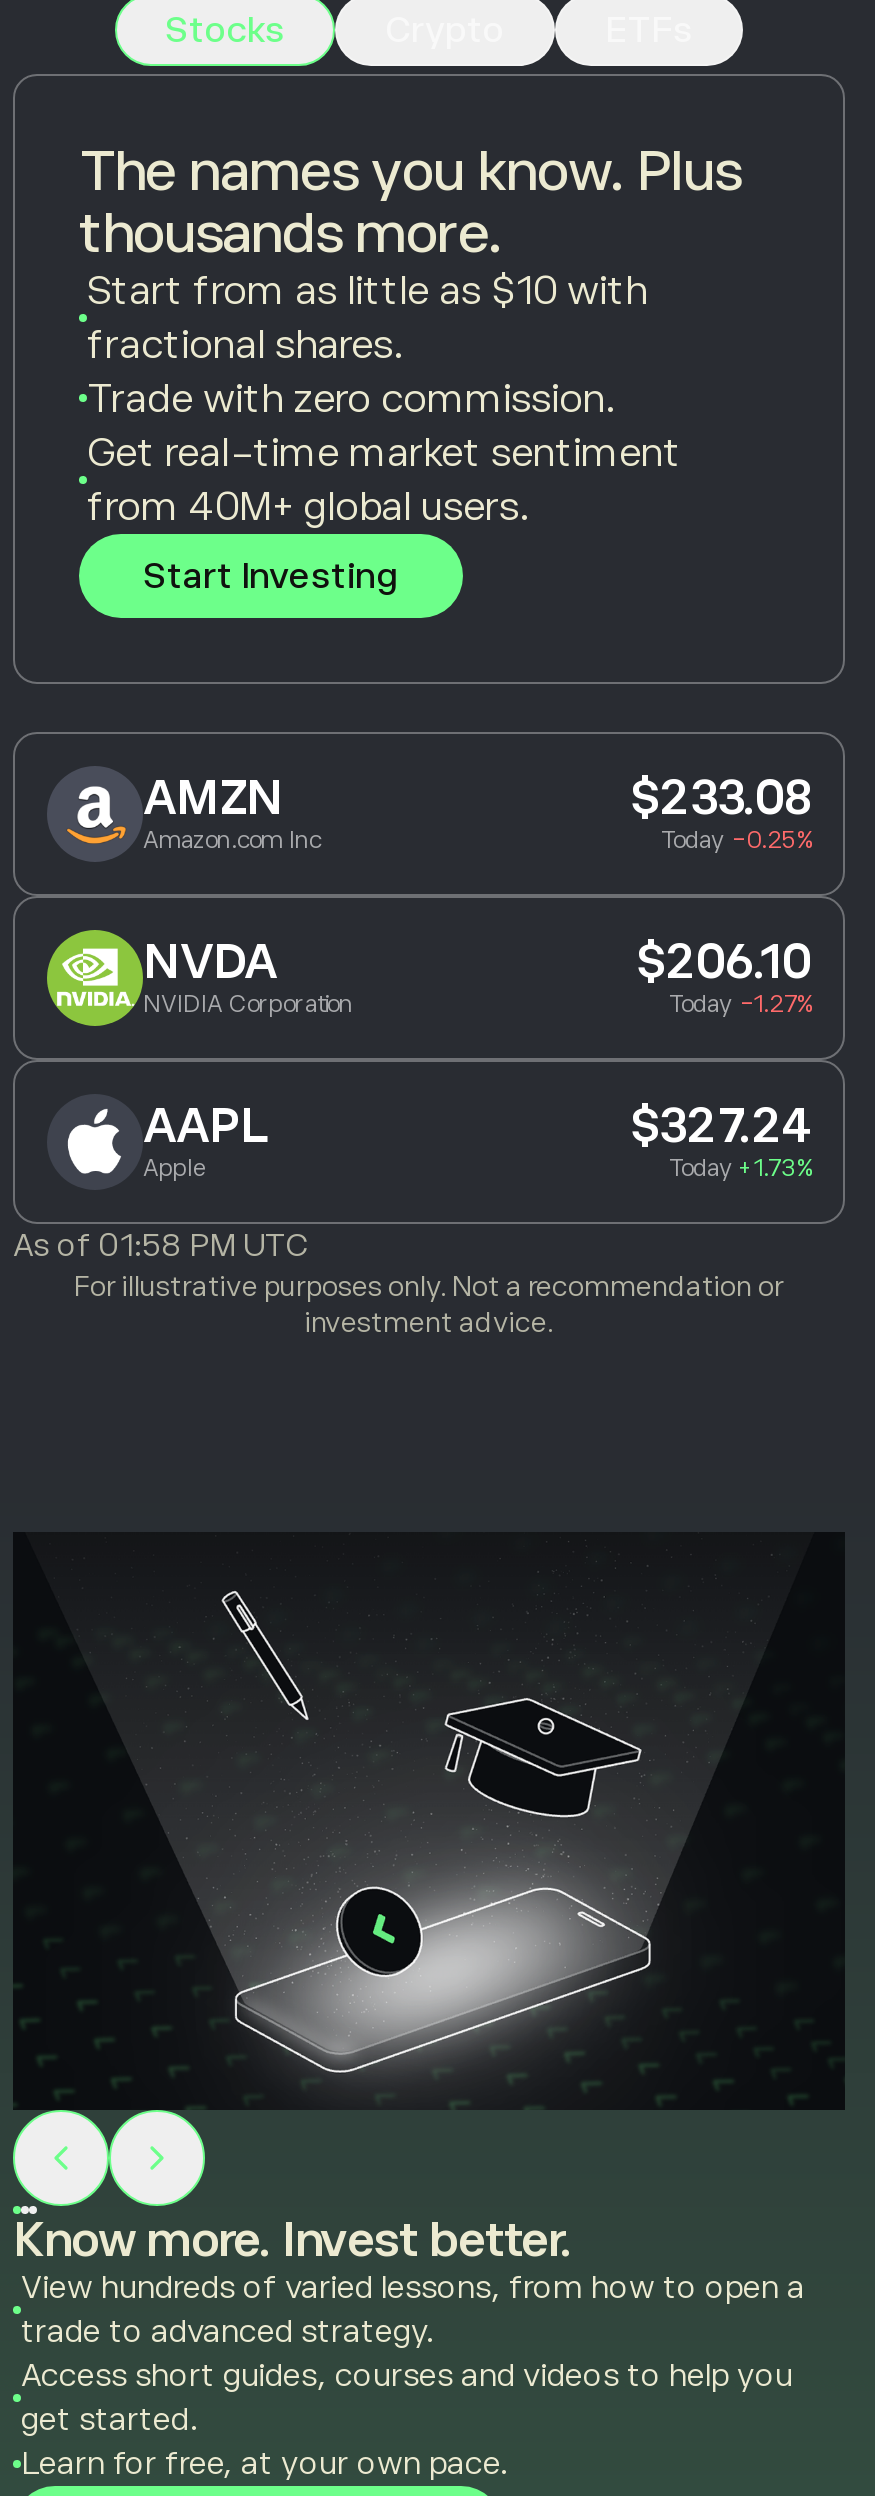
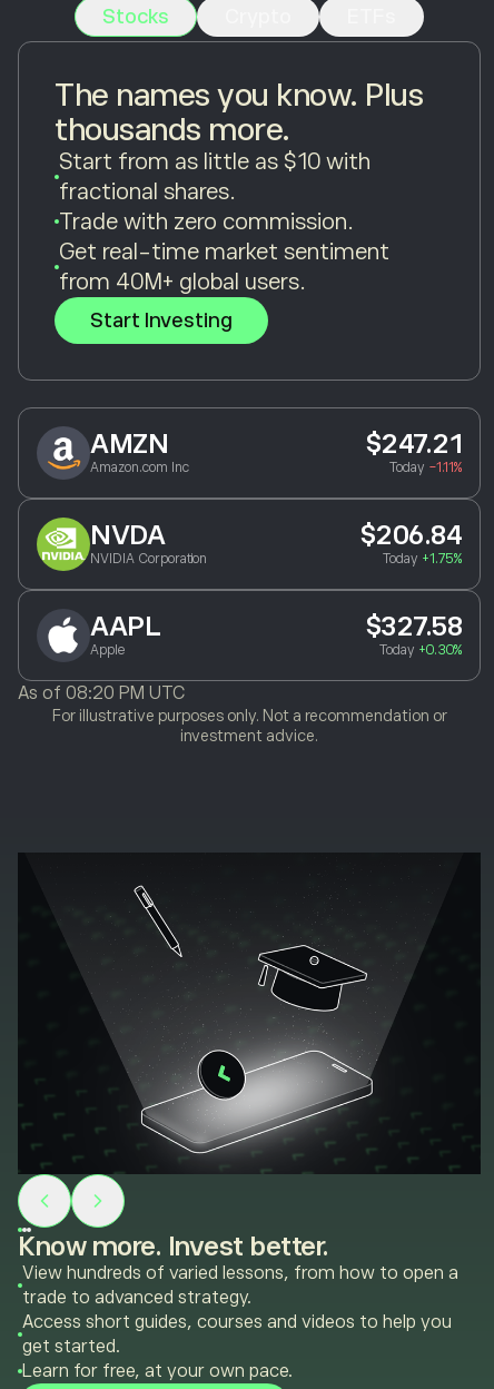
- $233.08
+ $247.21

- Today -0.25%
+ Today -1.11%

- $206.10
+ $206.84

- Today -1.27%
+ Today +1.75%

- $327.24
+ $327.58

- Today +1.73%
+ Today +0.30%

- As of 01:58 PM UTC
+ As of 08:20 PM UTC
